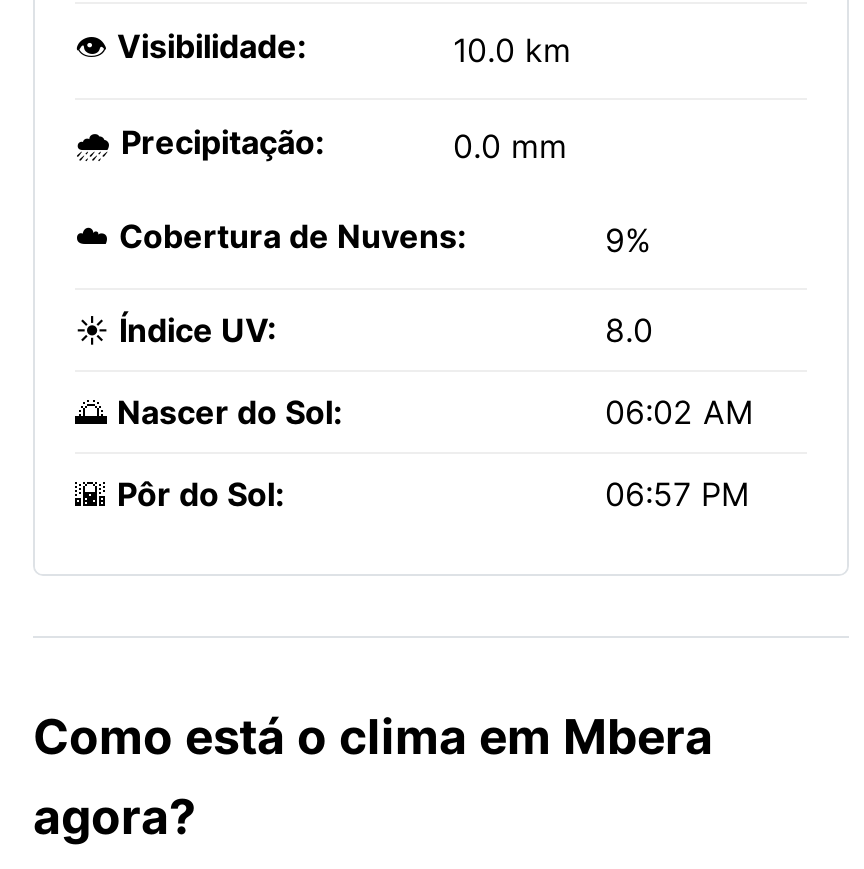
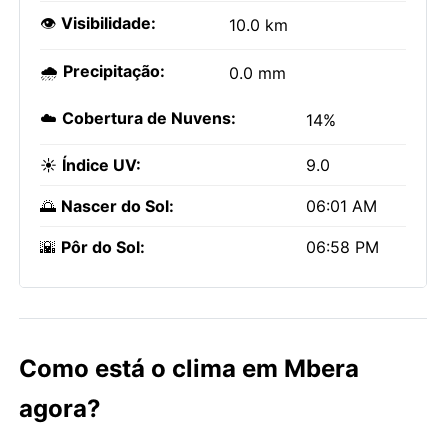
- 9%
+ 14%

- 8.0
+ 9.0

- 06:02 AM
+ 06:01 AM

- 06:57 PM
+ 06:58 PM
